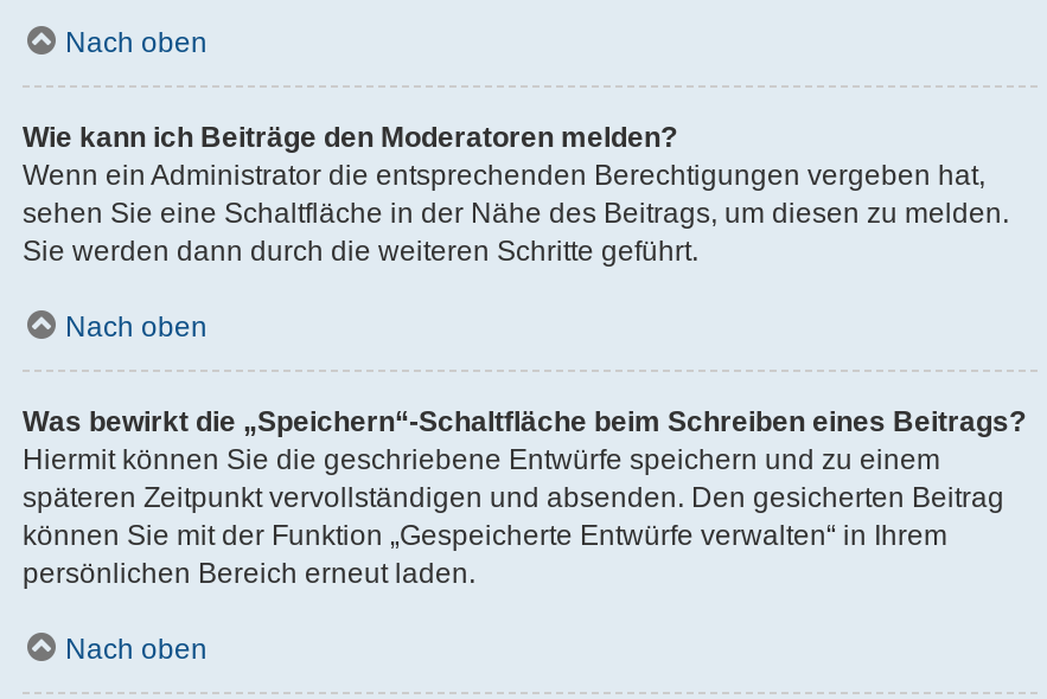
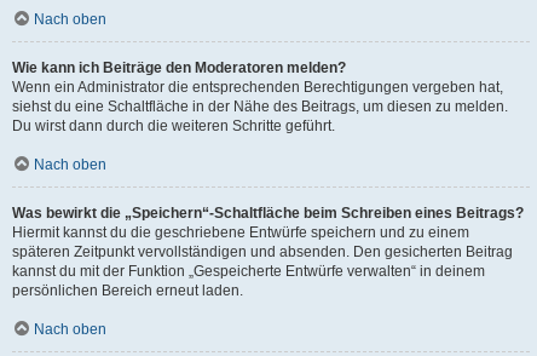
- sehen Sie eine Schaltfläche in der Nähe des Beitrags, um diesen zu melden.
+ siehst du eine Schaltfläche in der Nähe des Beitrags, um diesen zu melden.

- Sie werden dann durch die weiteren Schritte geführt.
+ Du wirst dann durch die weiteren Schritte geführt.

- Hiermit können Sie die geschriebene Entwürfe speichern und zu einem
+ Hiermit kannst du die geschriebene Entwürfe speichern und zu einem

- können Sie mit der Funktion „Gespeicherte Entwürfe verwalten“ in Ihrem
+ kannst du mit der Funktion „Gespeicherte Entwürfe verwalten“ in deinem
